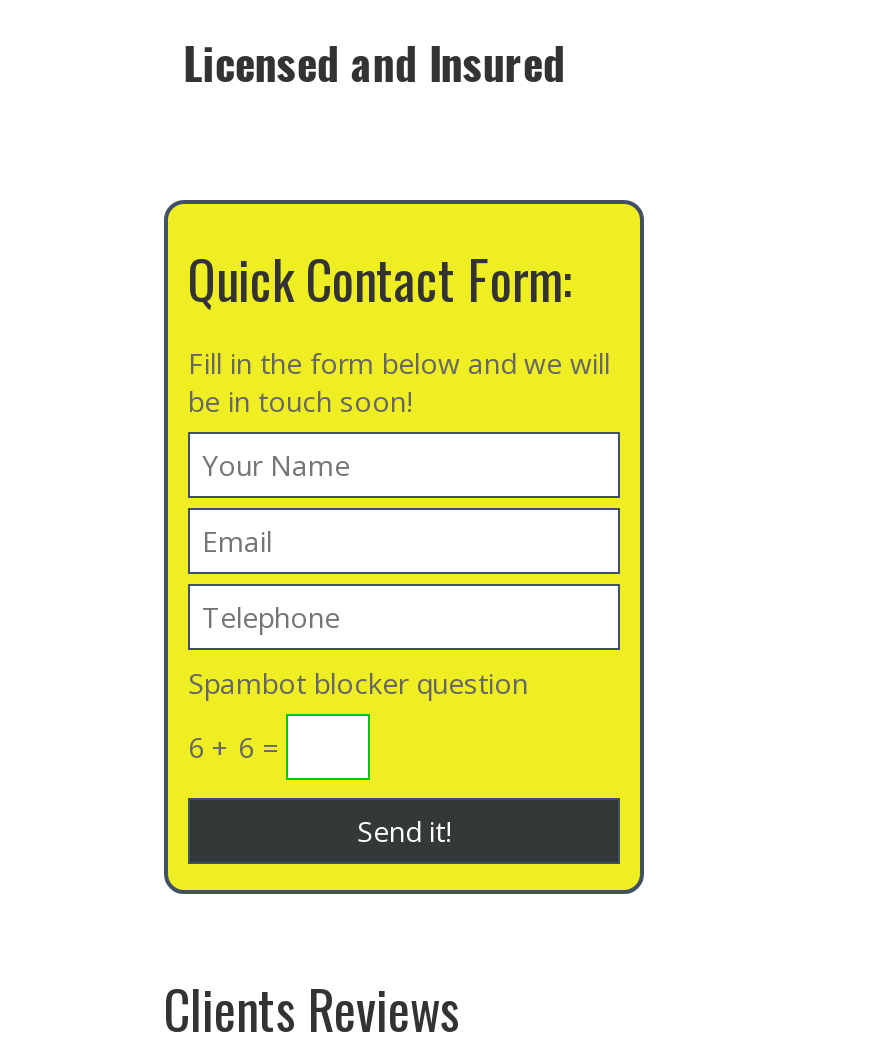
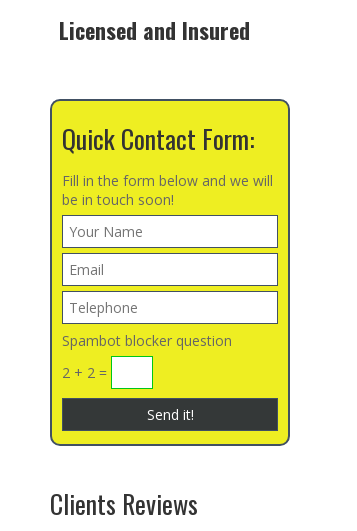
- 6 + 6 =
+ 2 + 2 =
